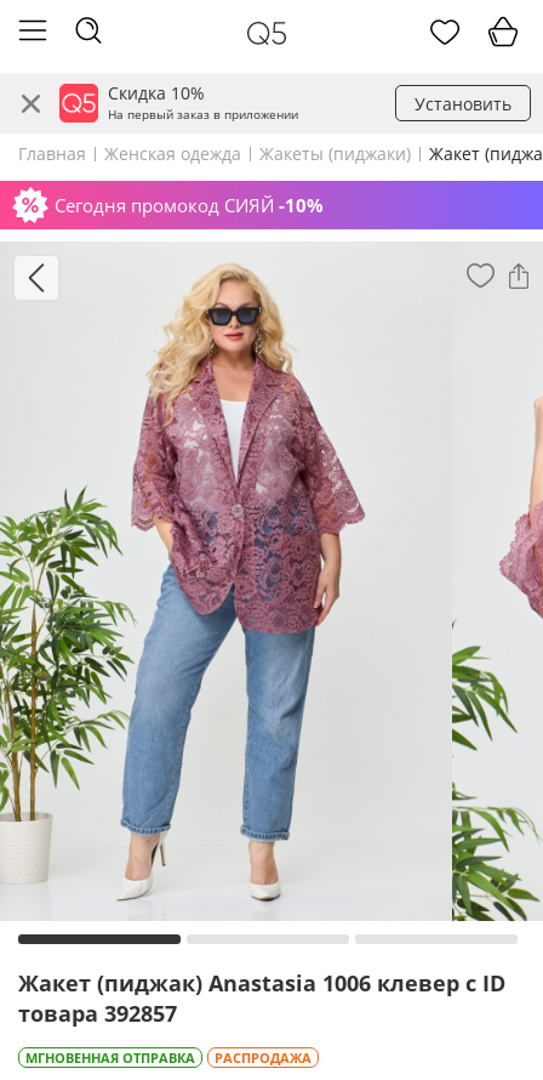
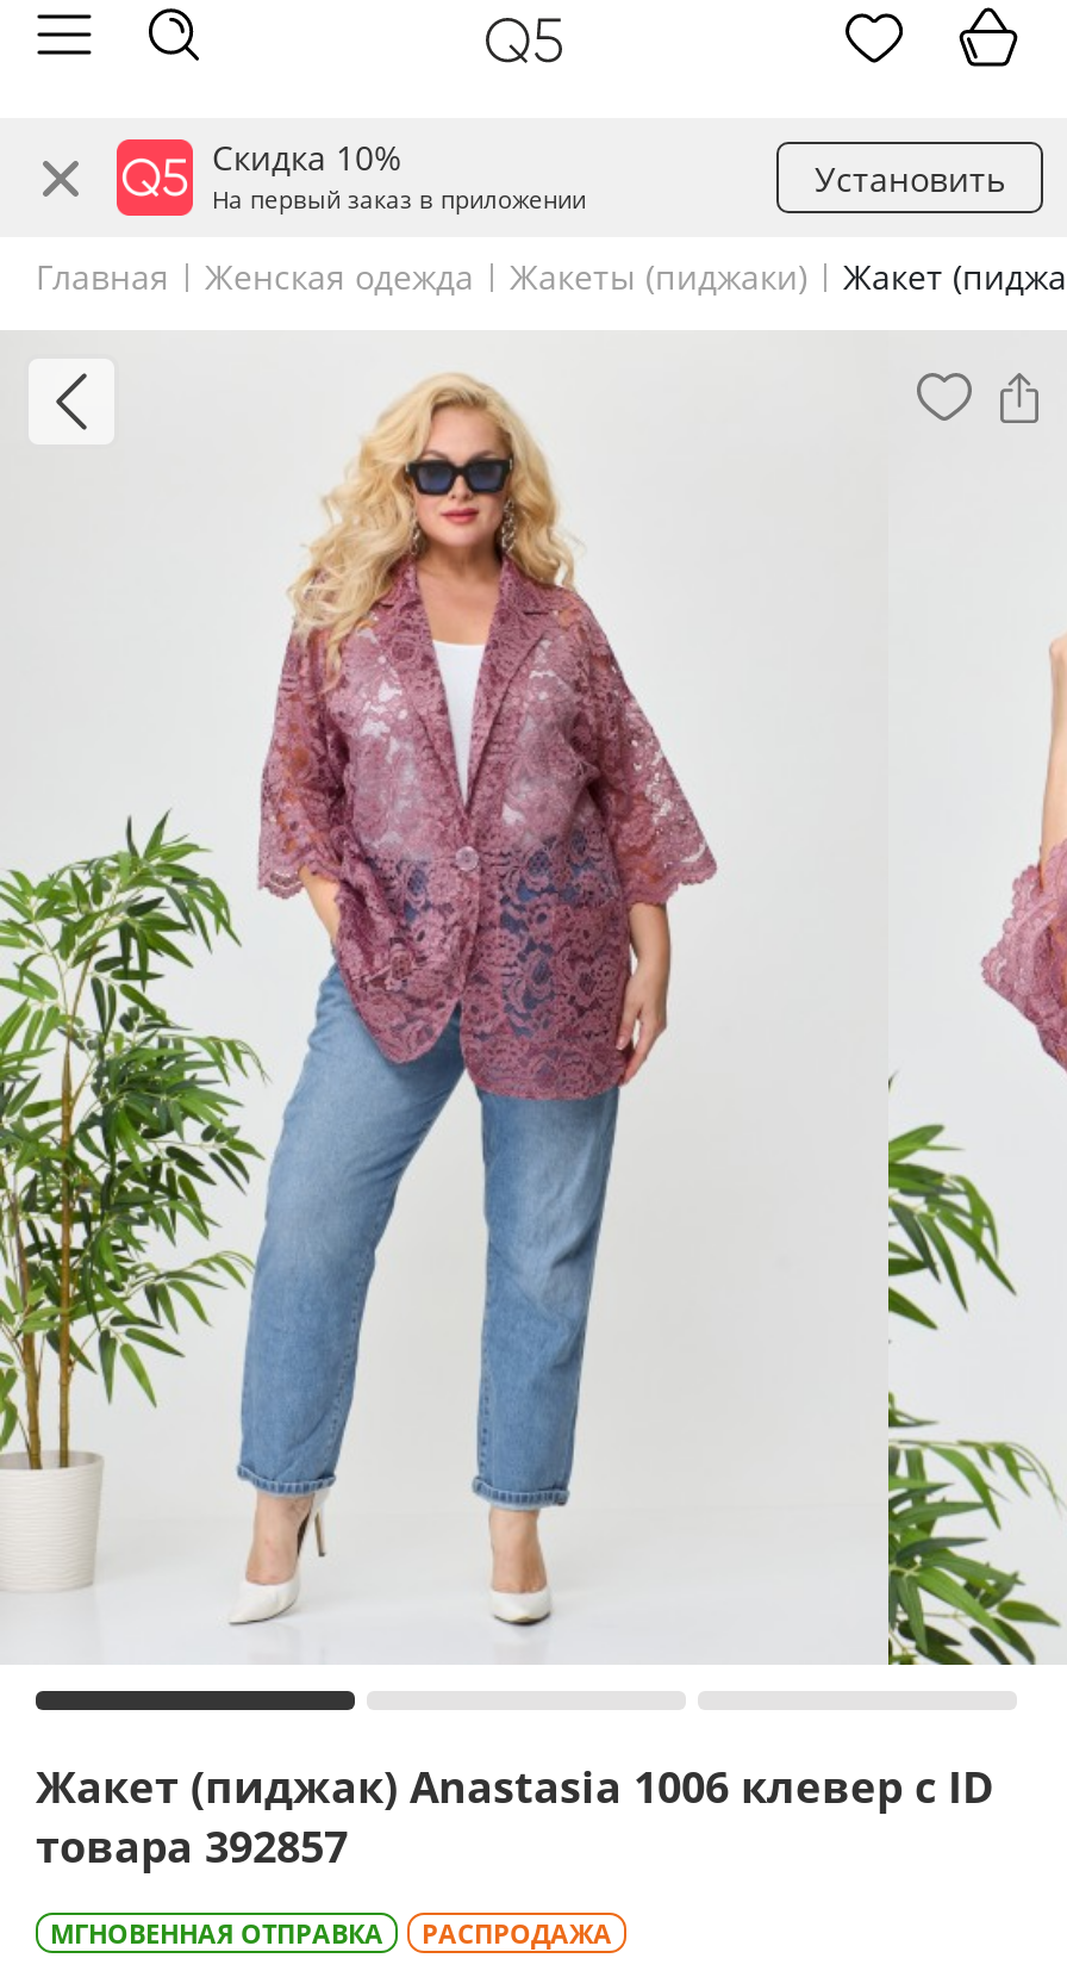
- Сегодня промокод СИЯЙ -10%
